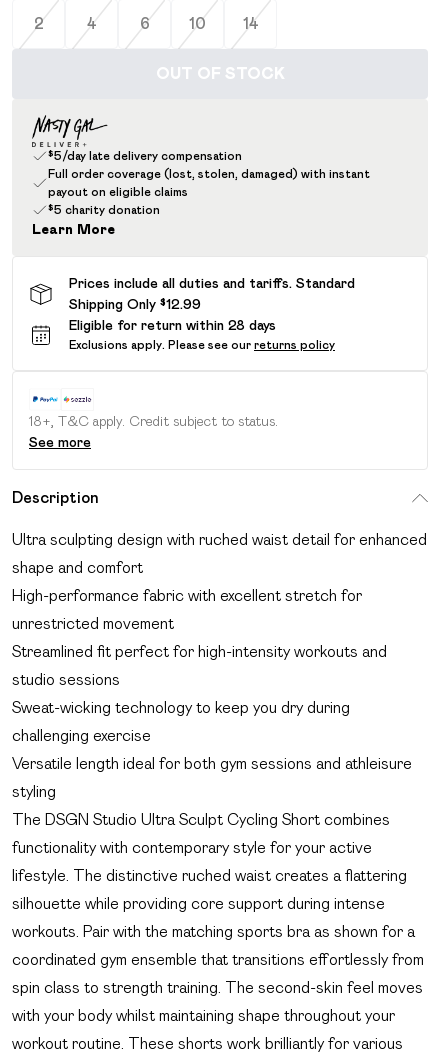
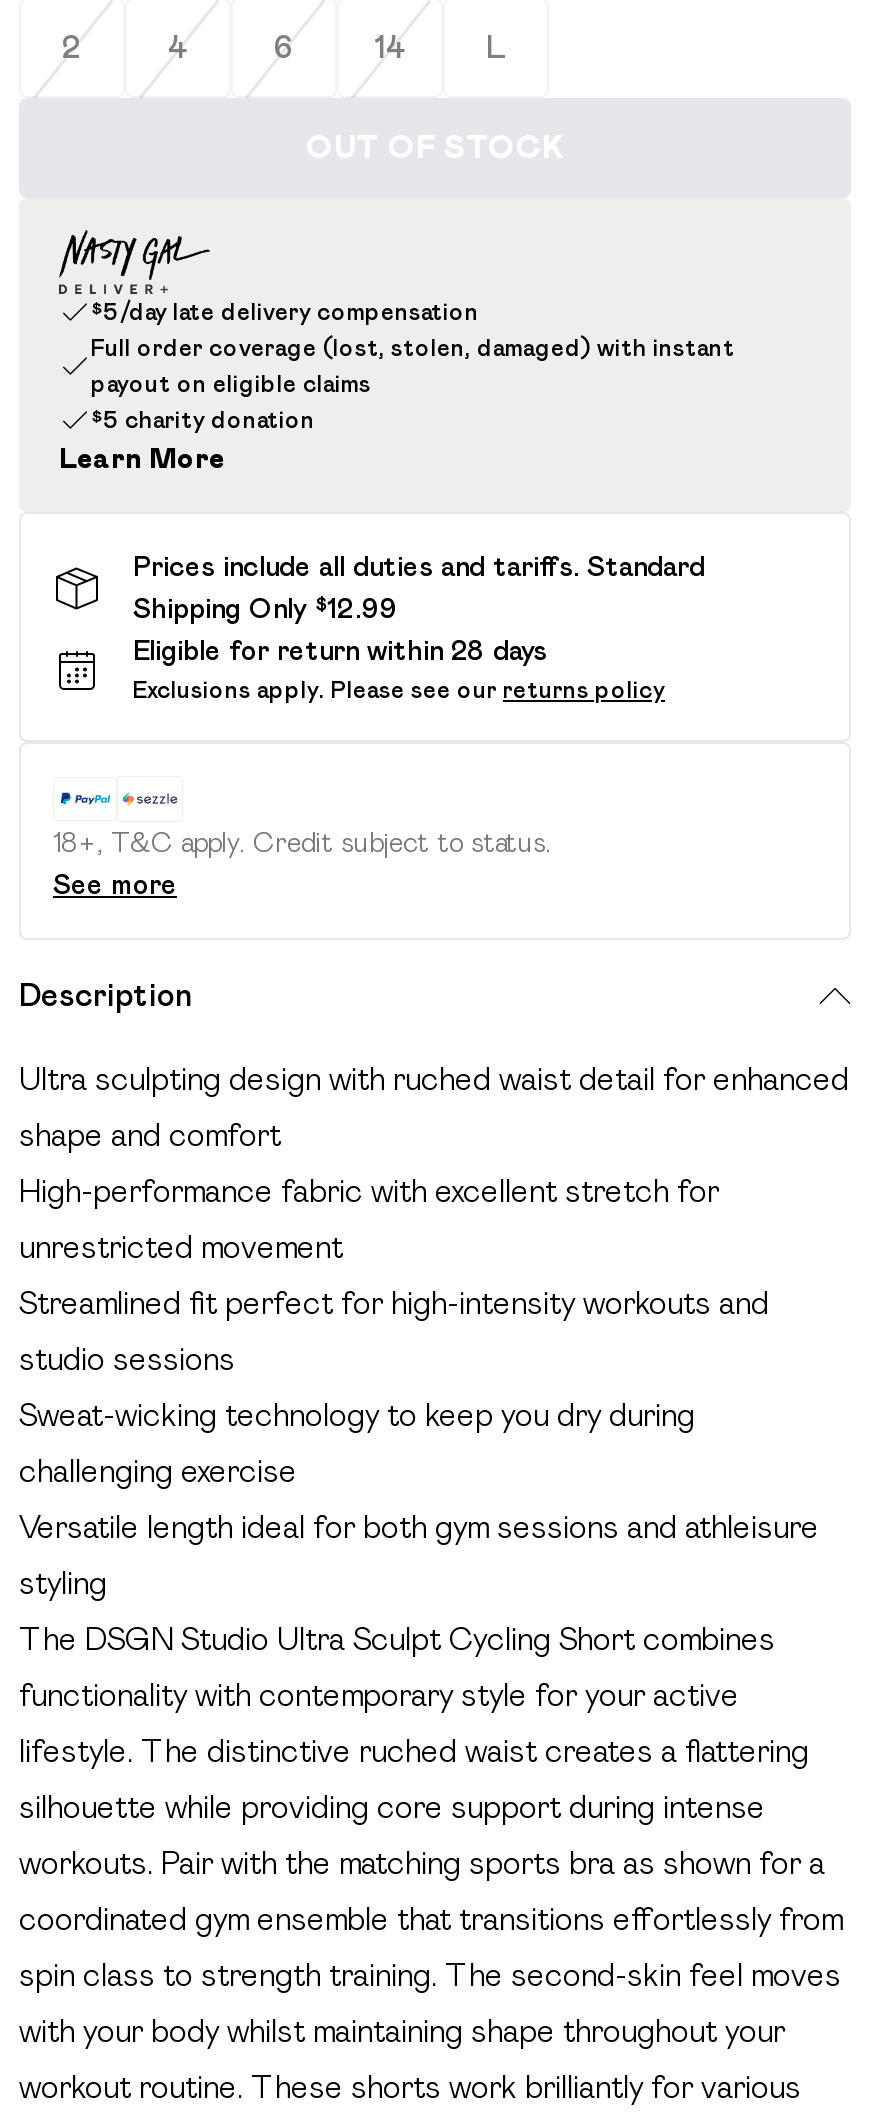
- 10

+ L
